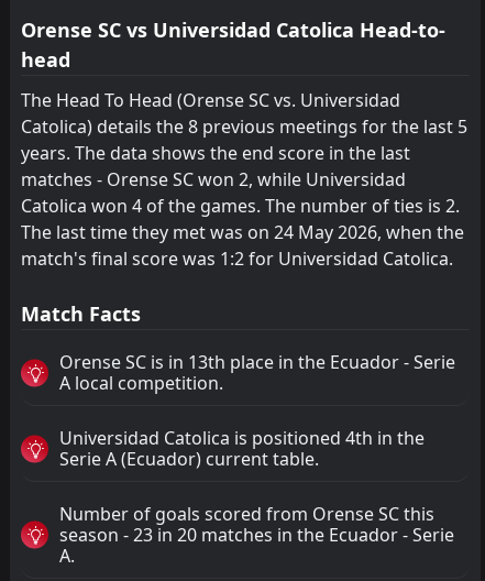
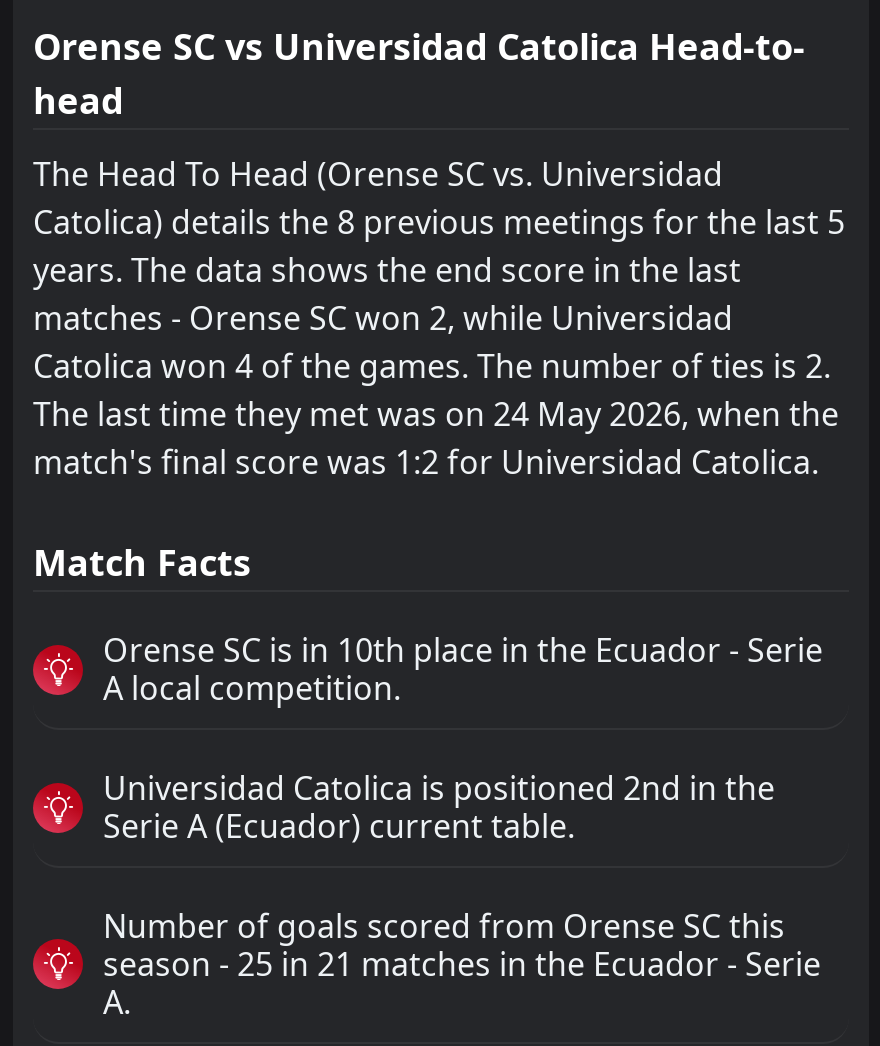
- Orense SC is in 13th place in the Ecuador - Serie
+ Orense SC is in 10th place in the Ecuador - Serie

- Universidad Catolica is positioned 4th in the
+ Universidad Catolica is positioned 2nd in the

- season - 23 in 20 matches in the Ecuador - Serie
+ season - 25 in 21 matches in the Ecuador - Serie
